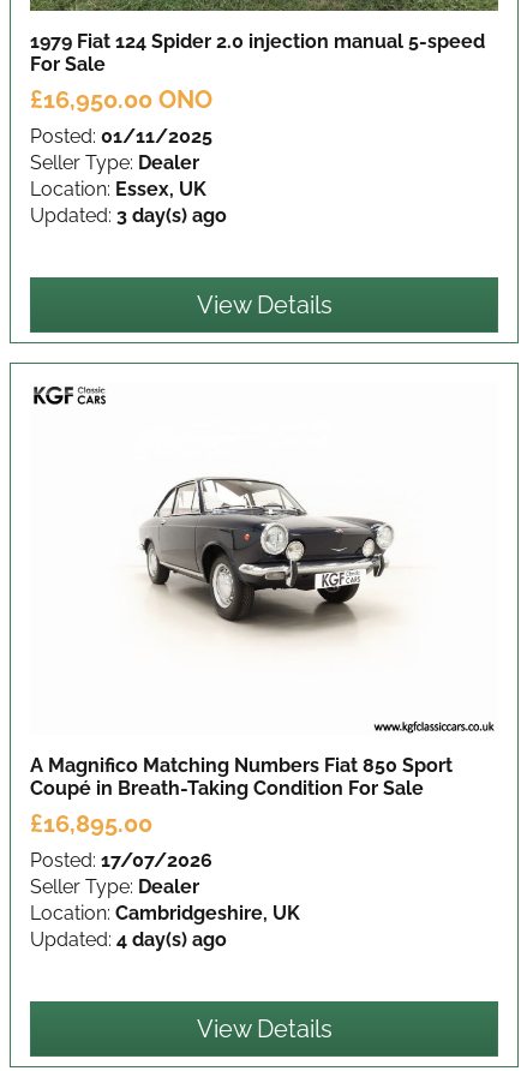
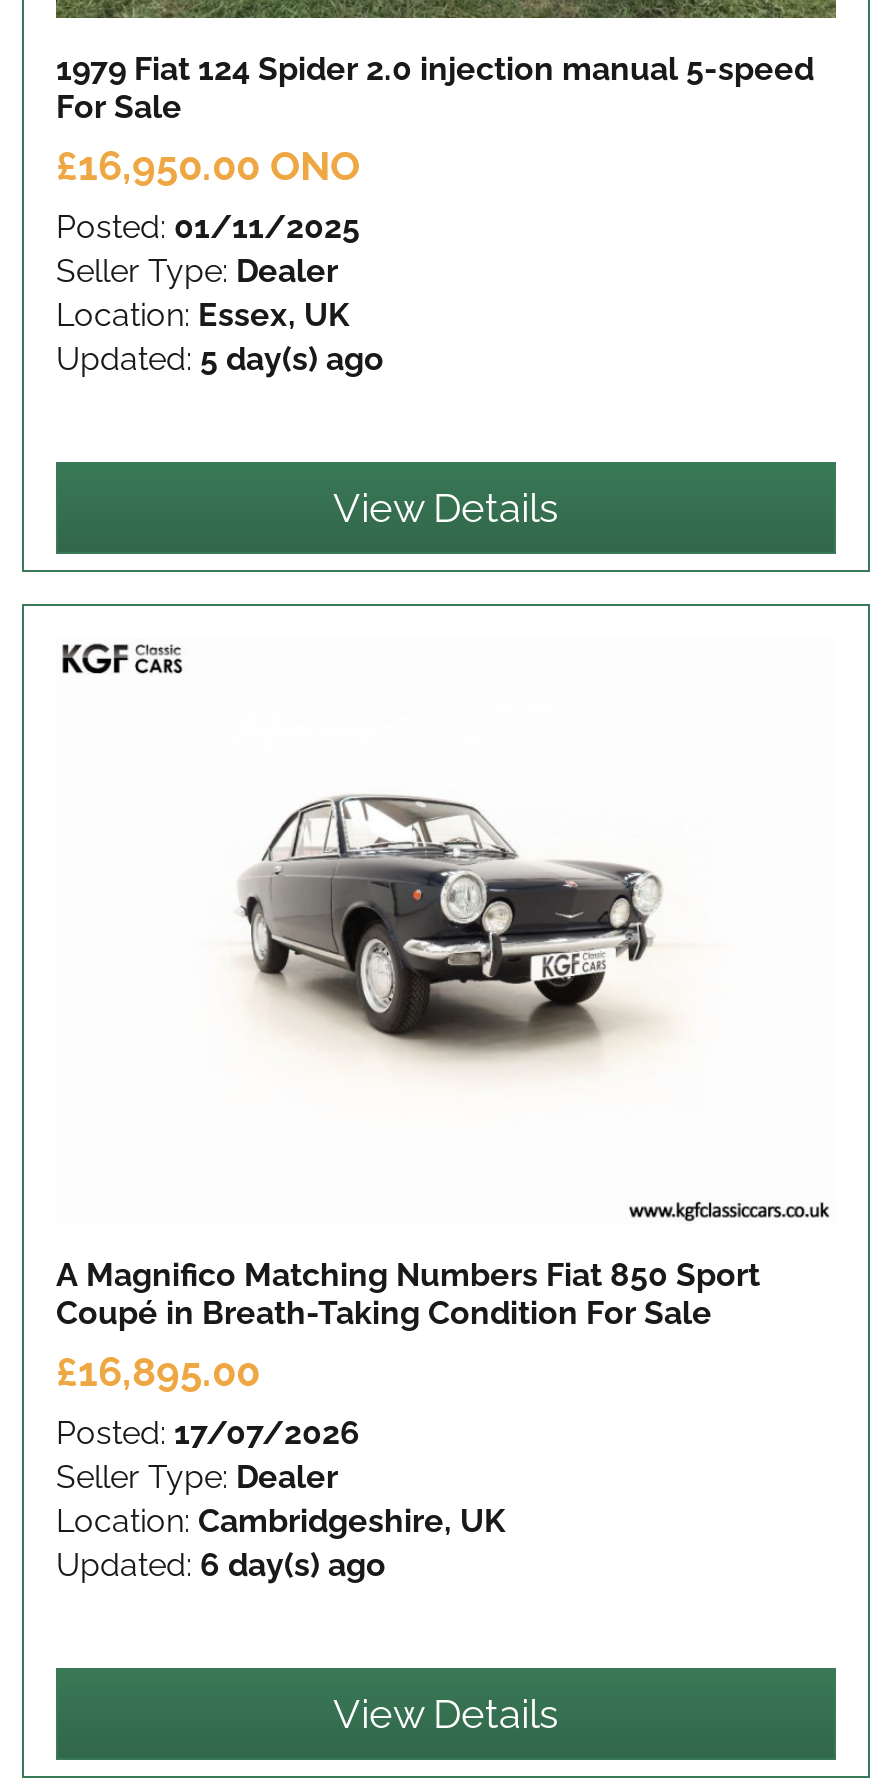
- Updated: 3 day(s) ago
+ Updated: 5 day(s) ago

- Updated: 4 day(s) ago
+ Updated: 6 day(s) ago
